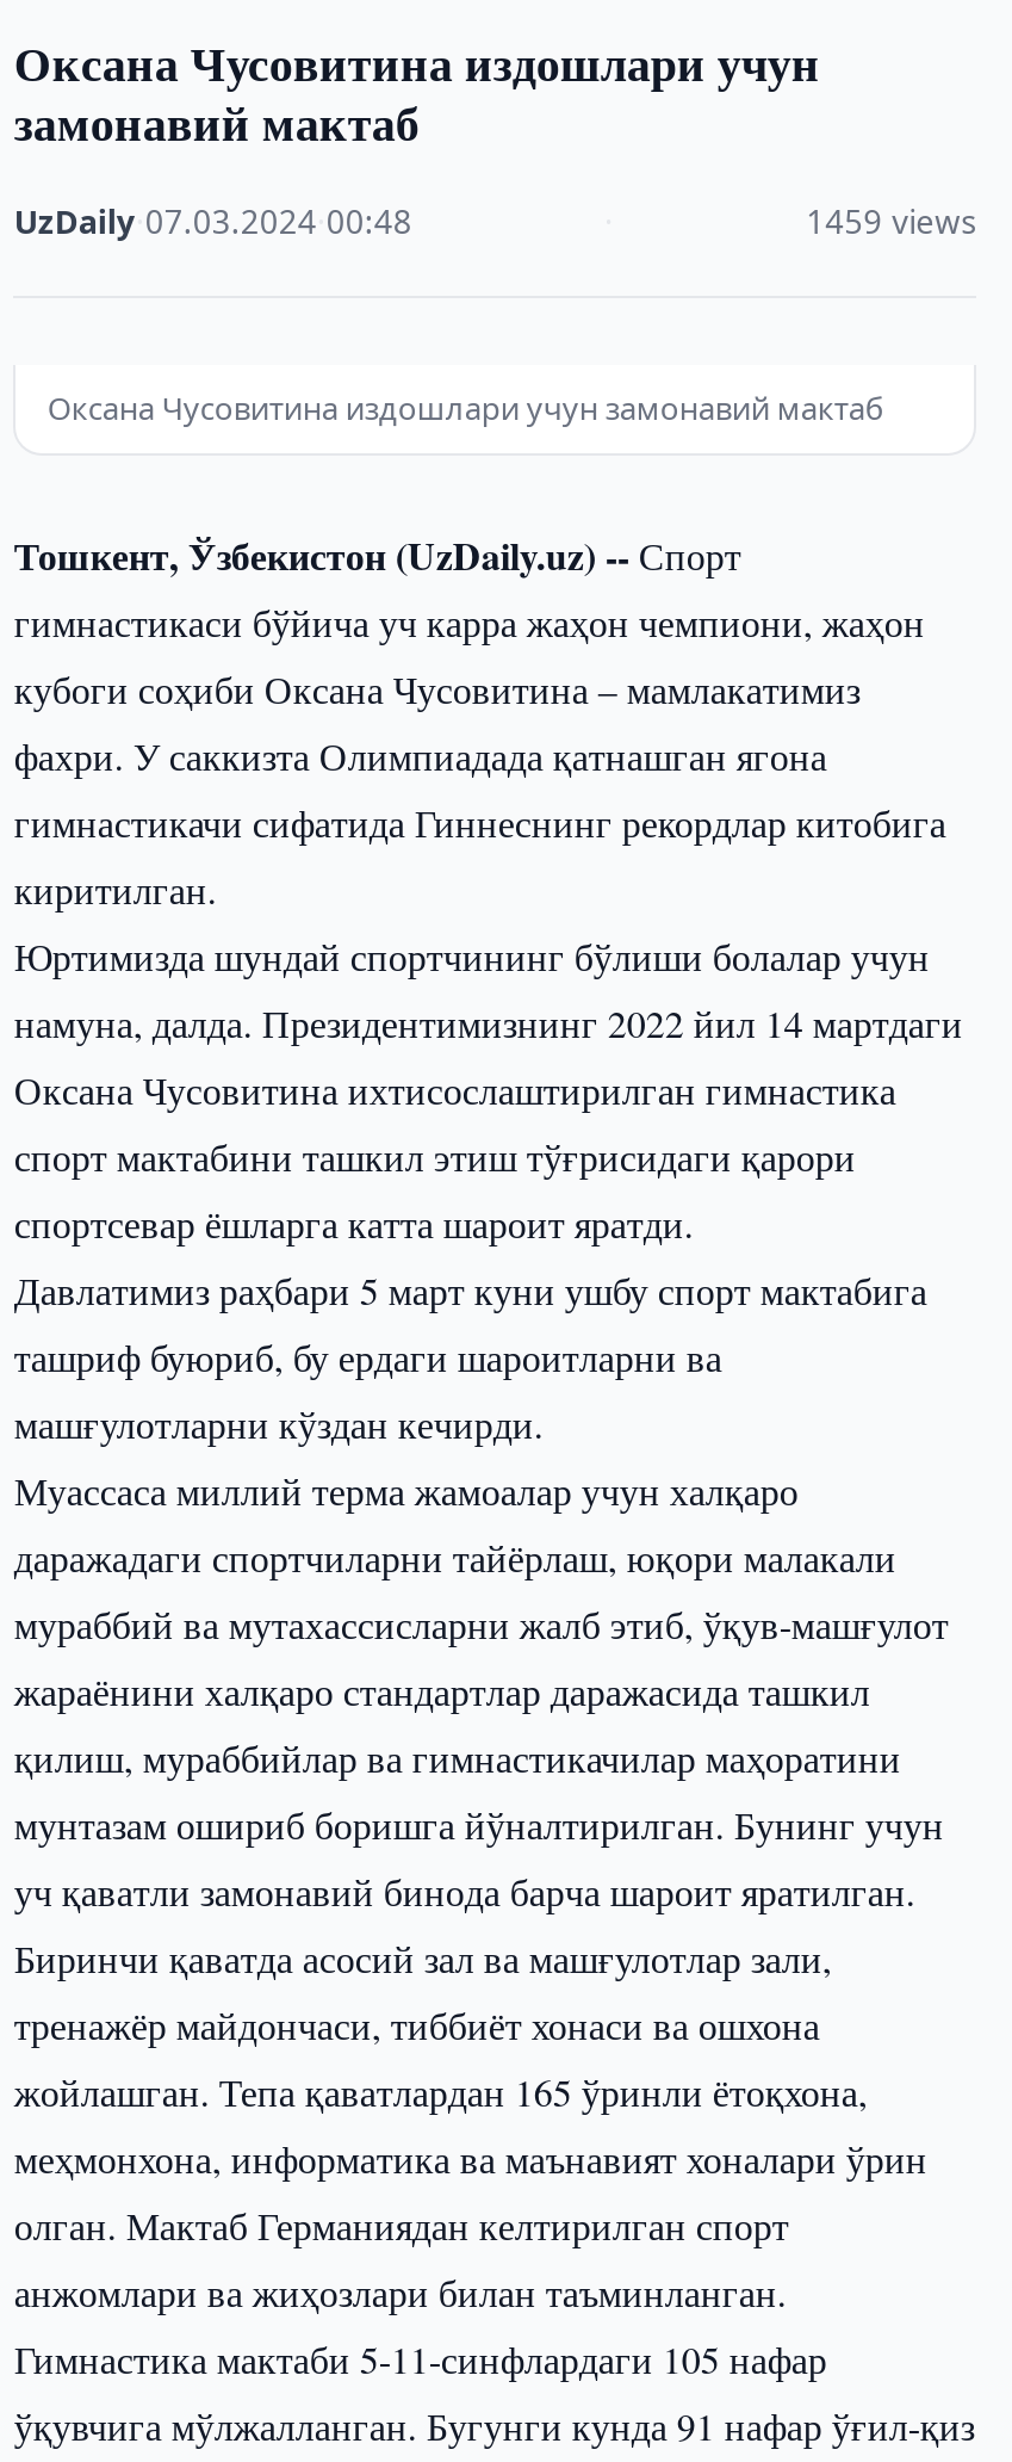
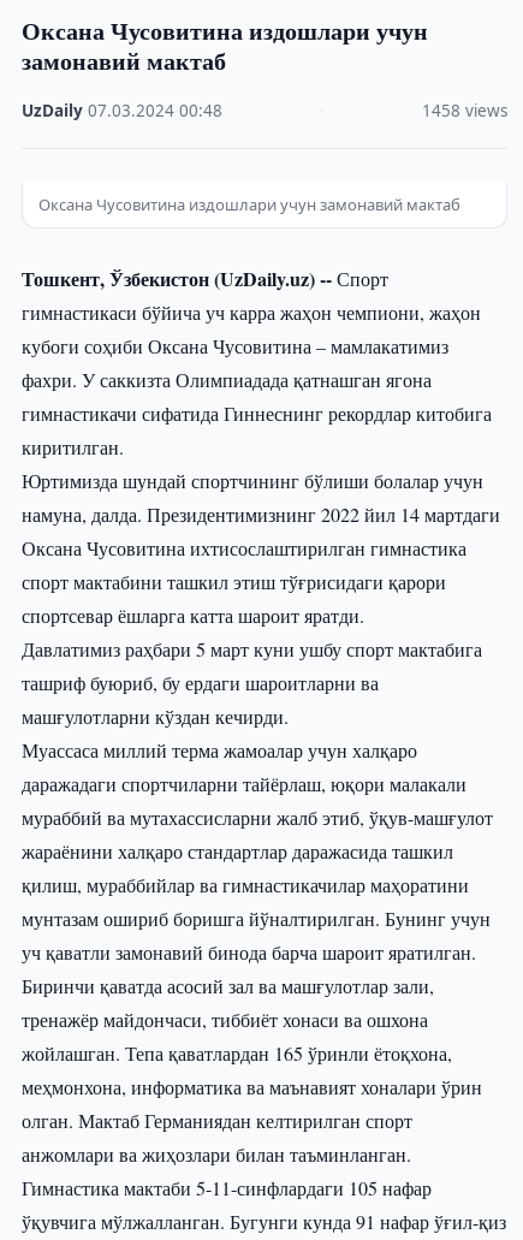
- 1459 views
+ 1458 views
